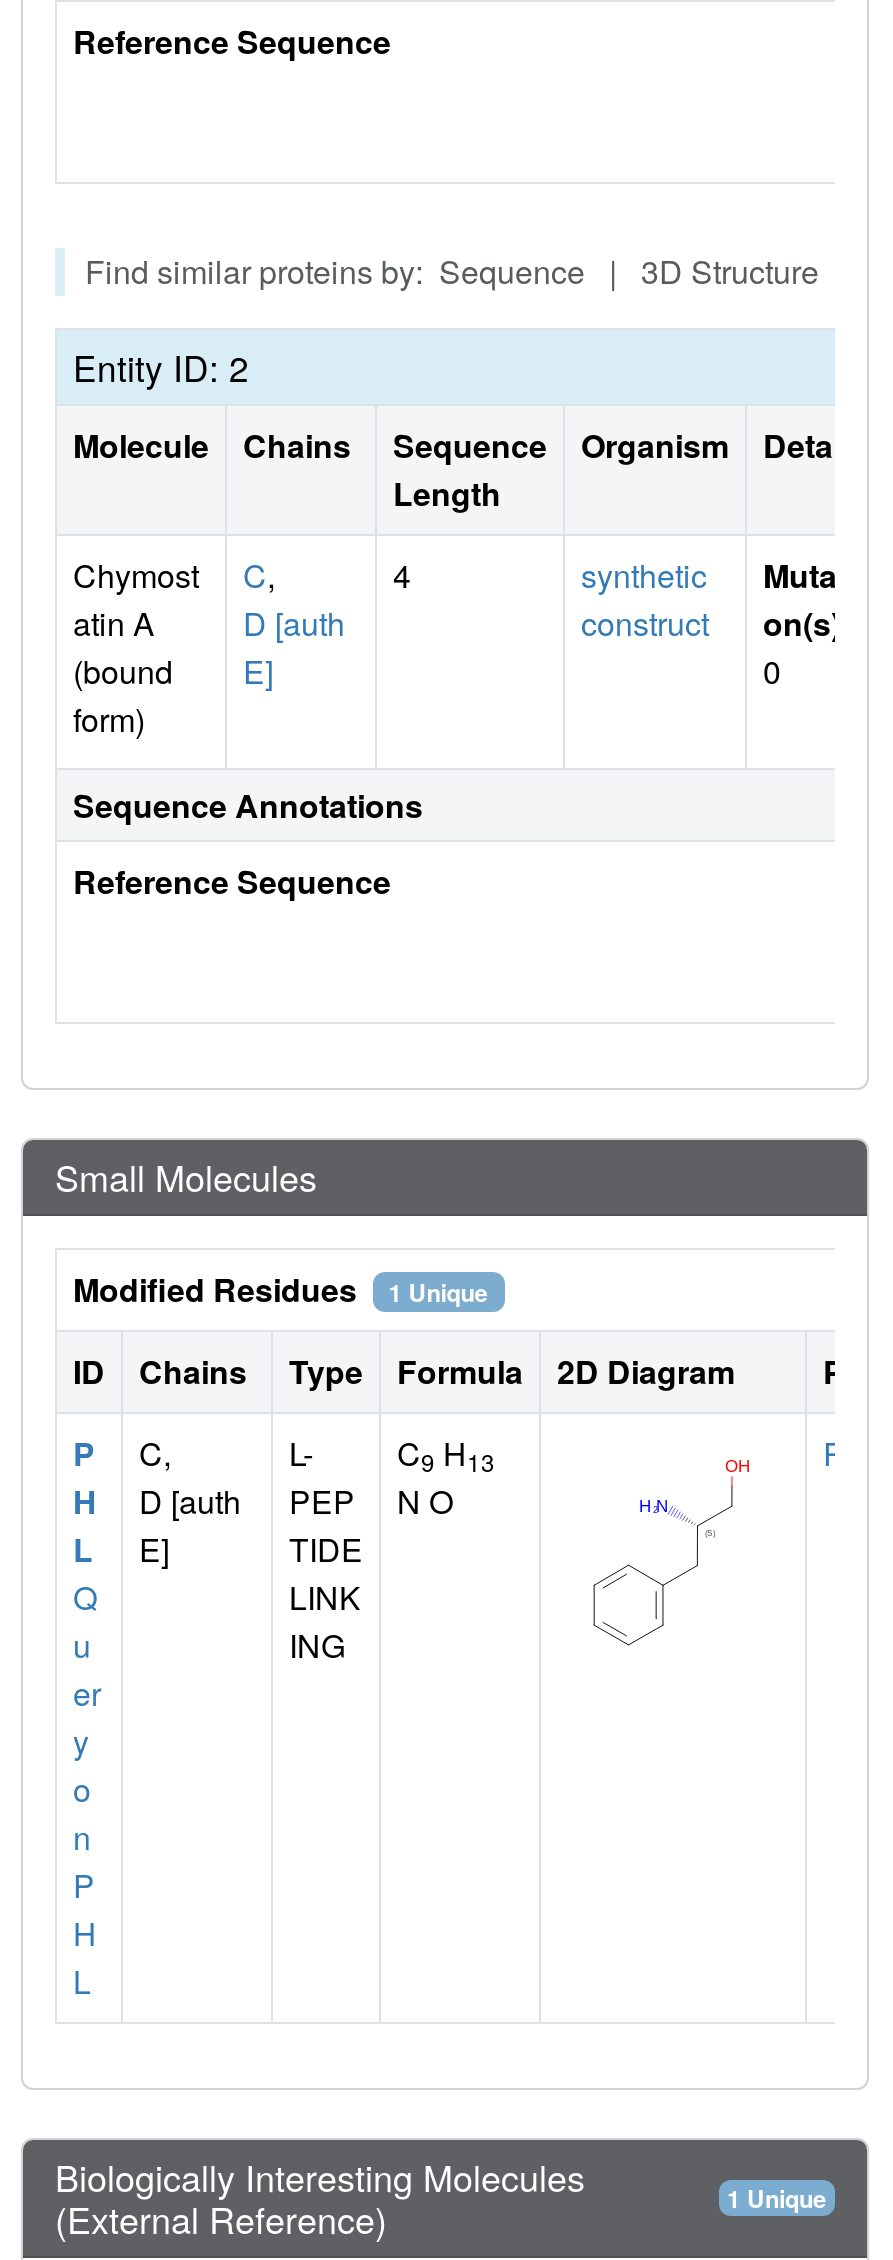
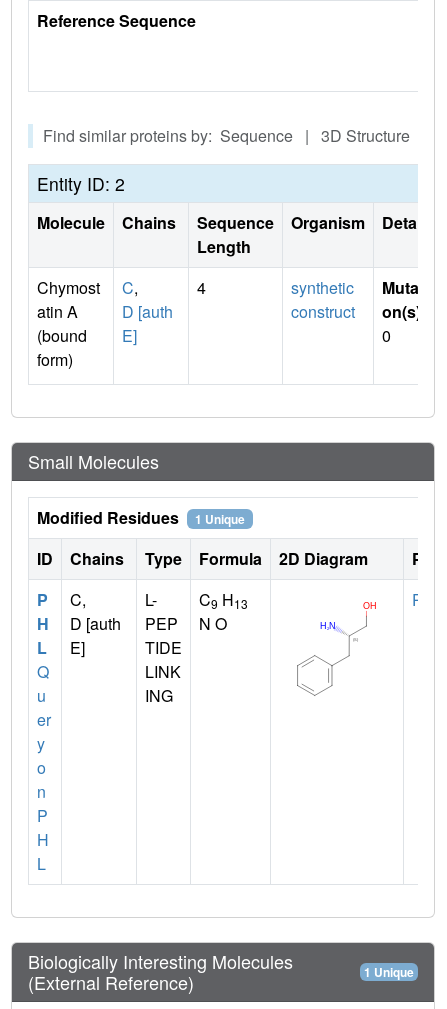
- Sequence Annotations
- Reference Sequence
